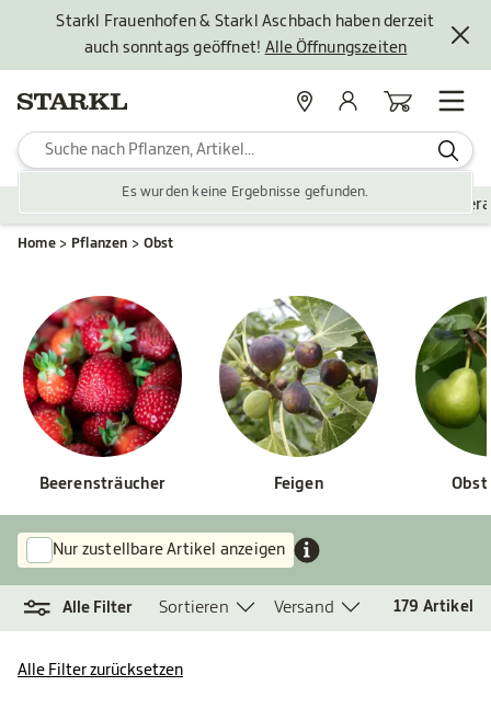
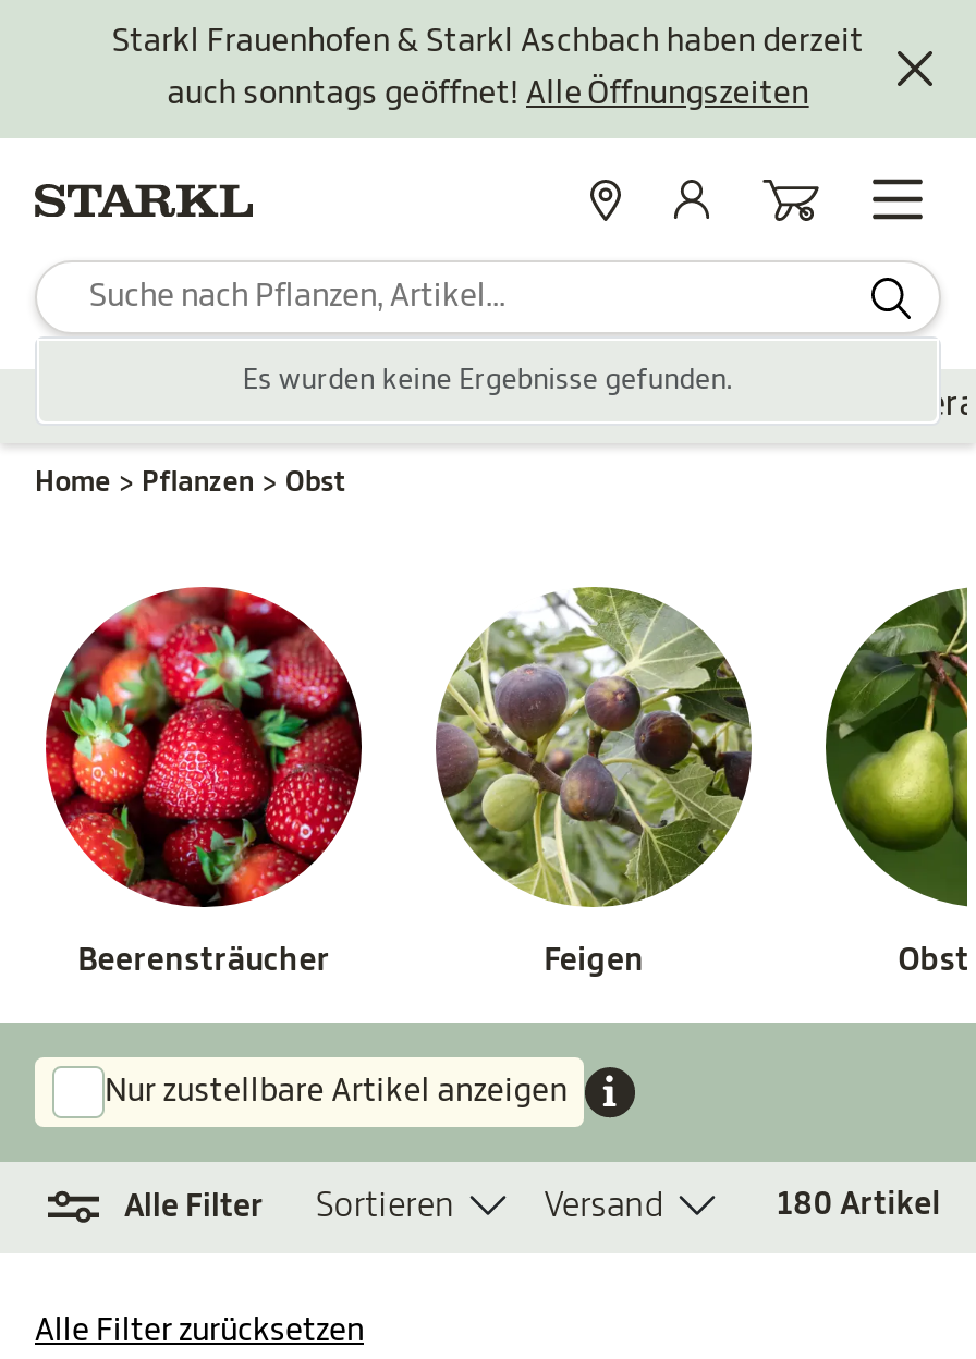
- 179 Artikel
+ 180 Artikel
